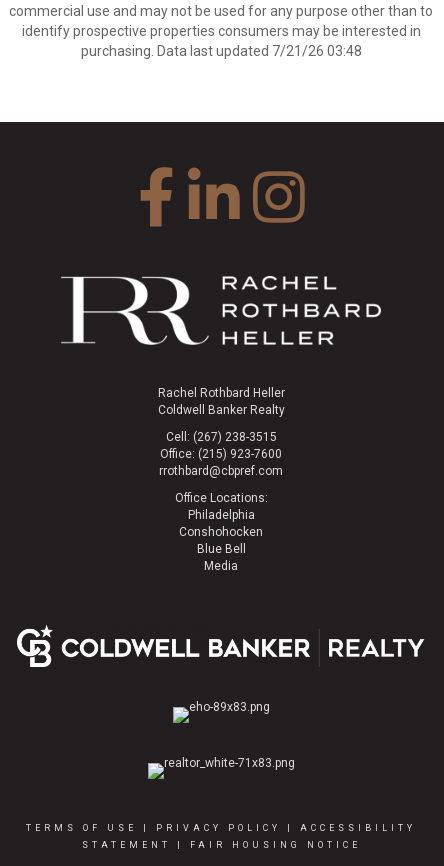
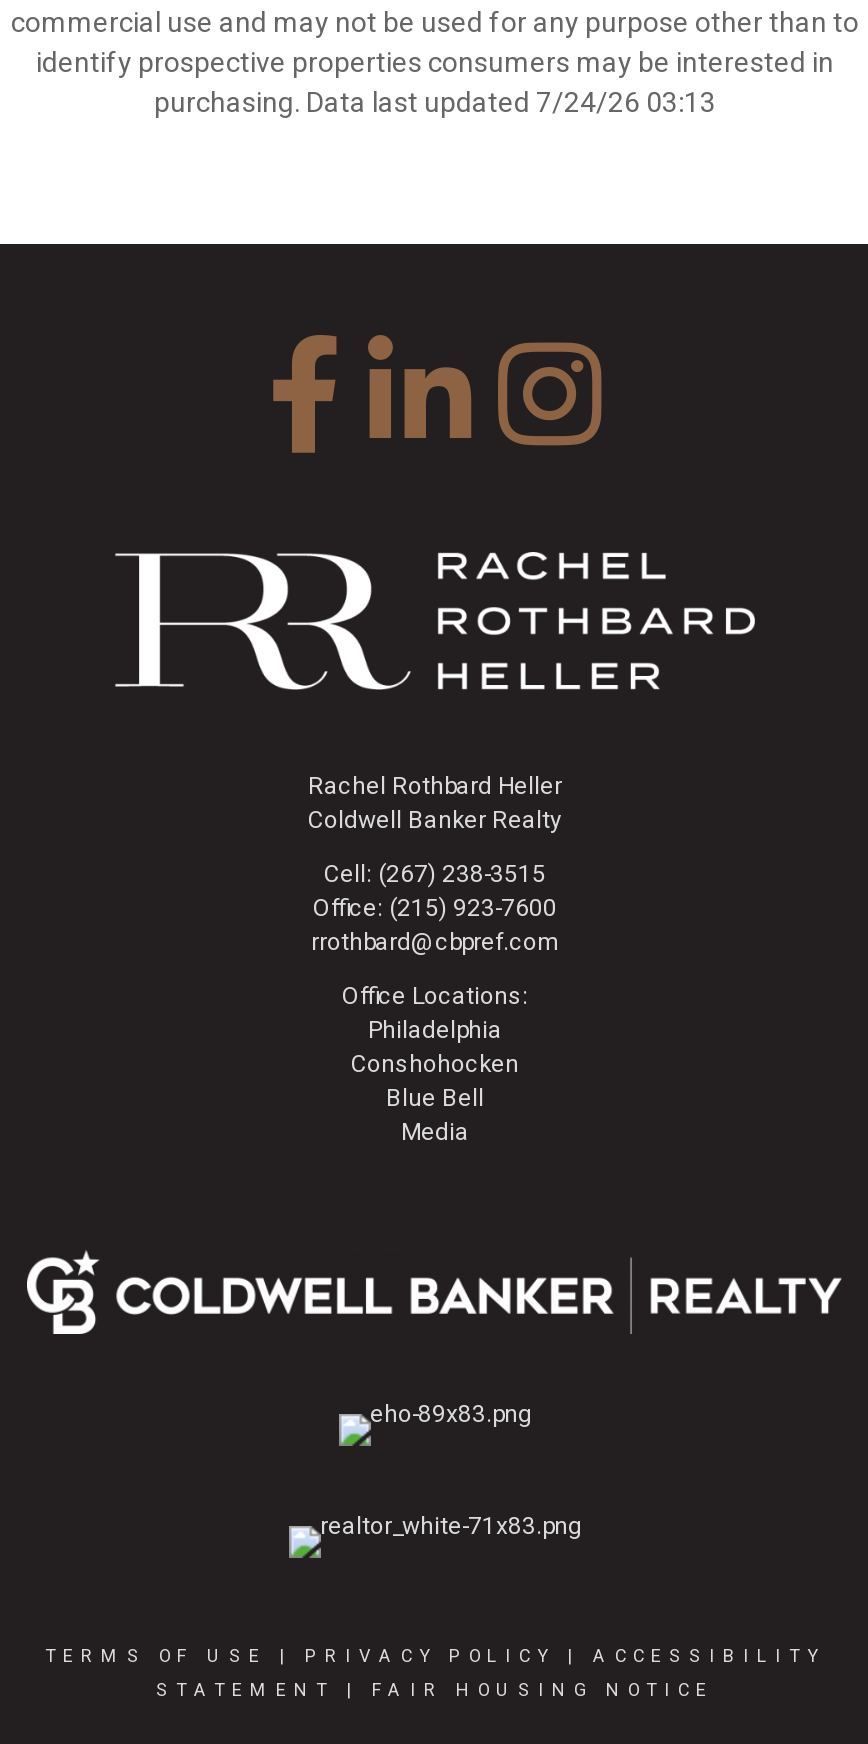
- purchasing. Data last updated 7/21/26 03:48
+ purchasing. Data last updated 7/24/26 03:13
